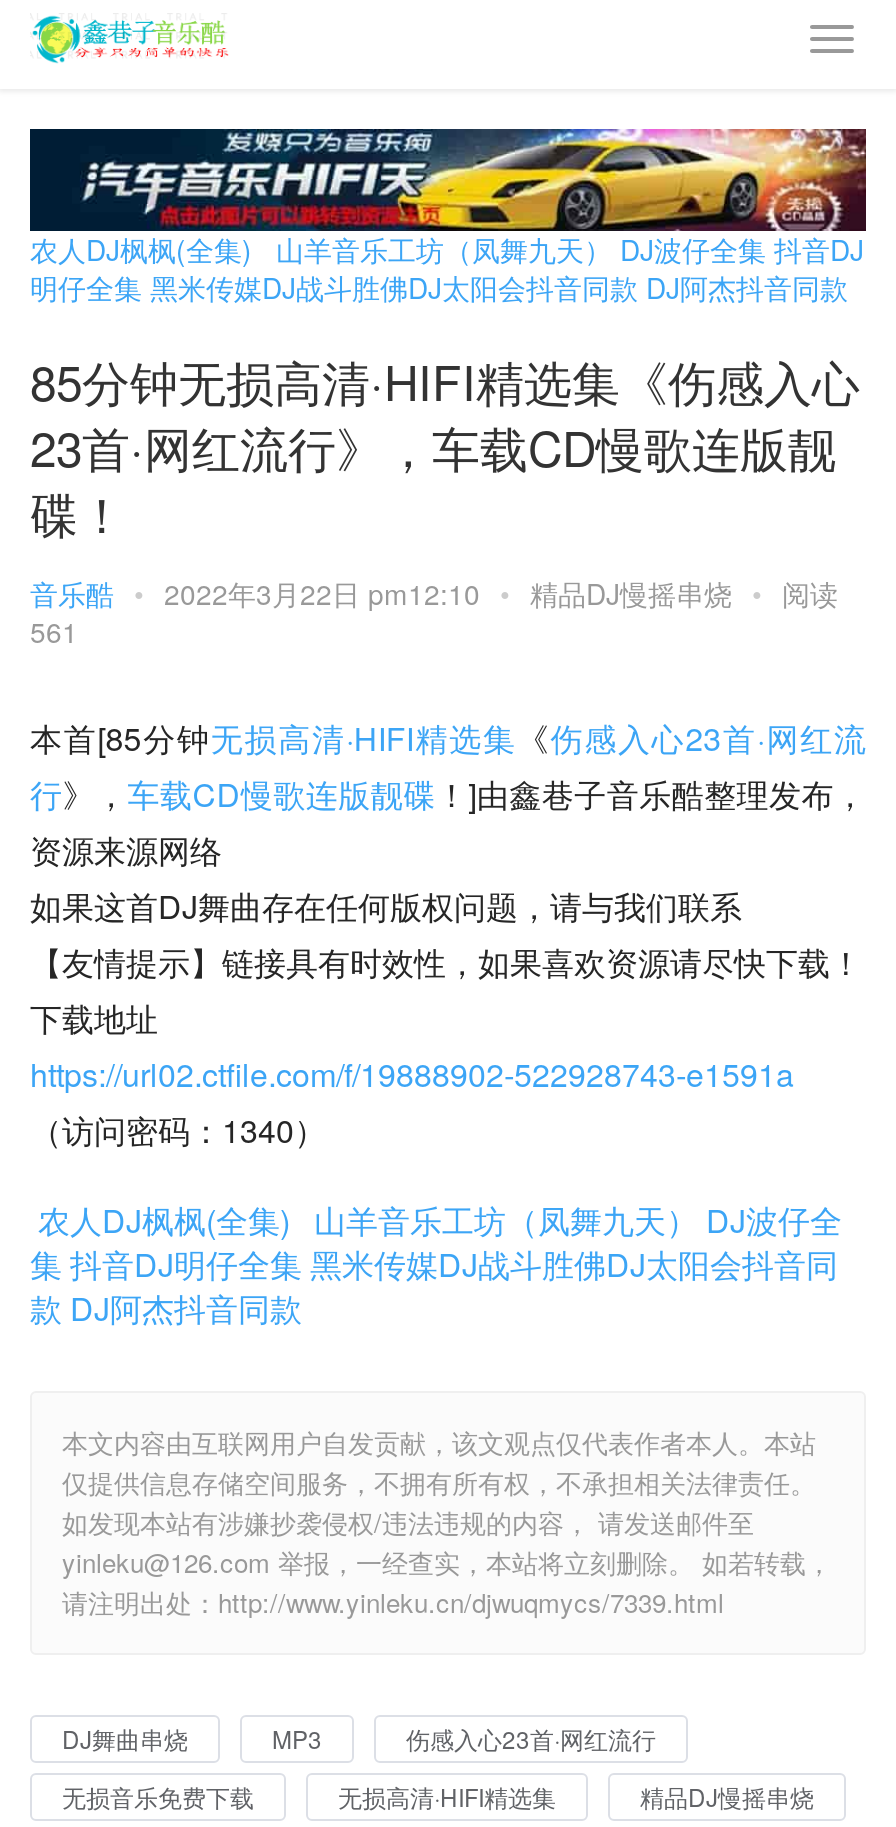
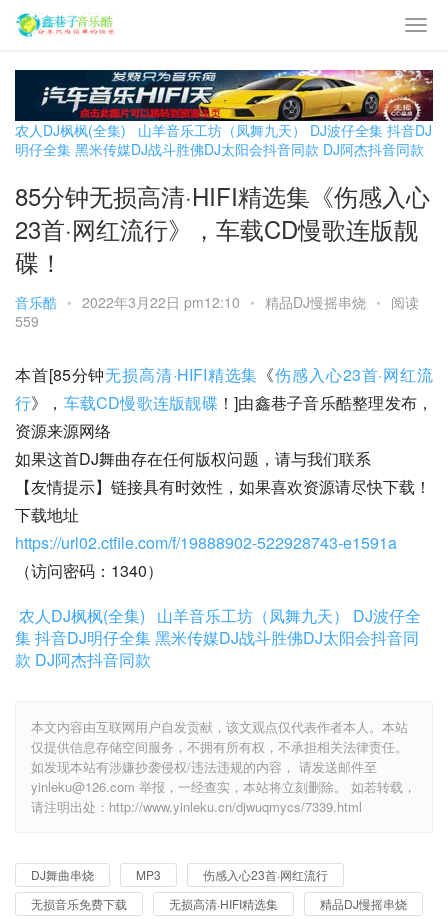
- 561
+ 559
